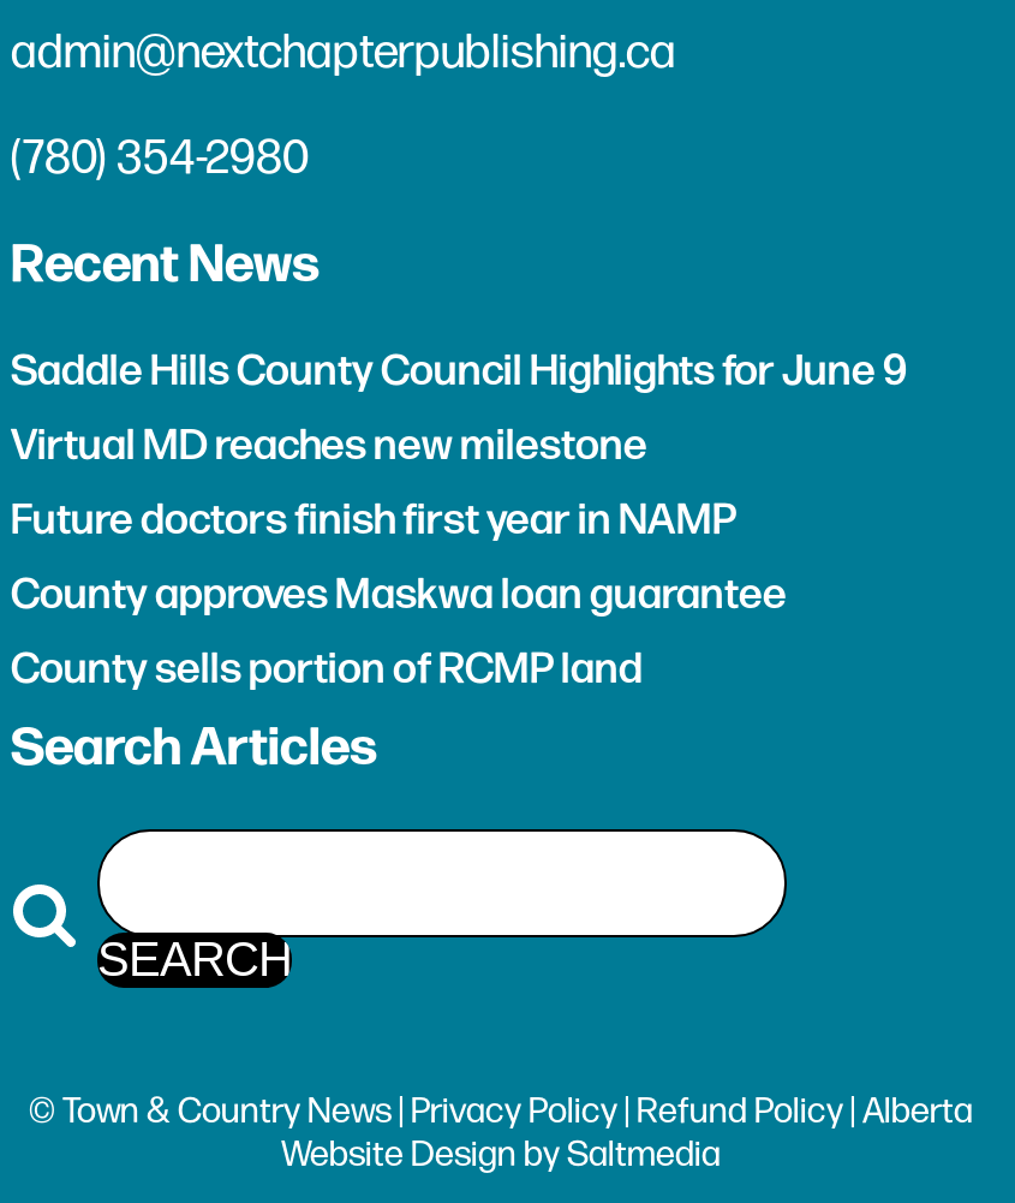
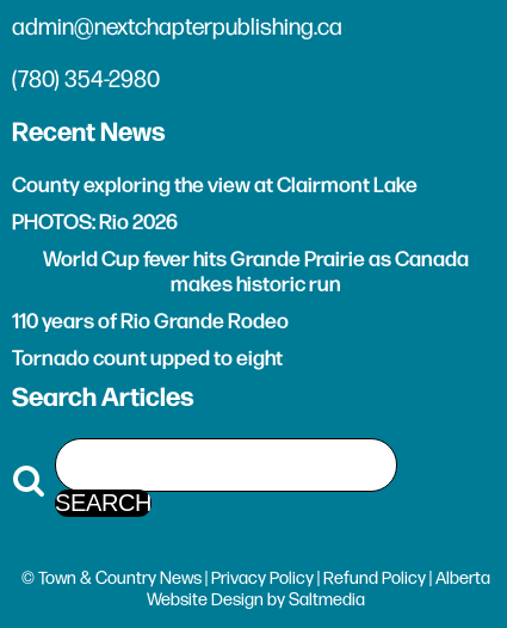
- Saddle Hills County Council Highlights for June 9
+ County exploring the view at Clairmont Lake

- Virtual MD reaches new milestone
+ PHOTOS: Rio 2026

- Future doctors finish first year in NAMP
+ World Cup fever hits Grande Prairie as Canada
+ makes historic run

- County approves Maskwa loan guarantee
+ 110 years of Rio Grande Rodeo

- County sells portion of RCMP land
+ Tornado count upped to eight
